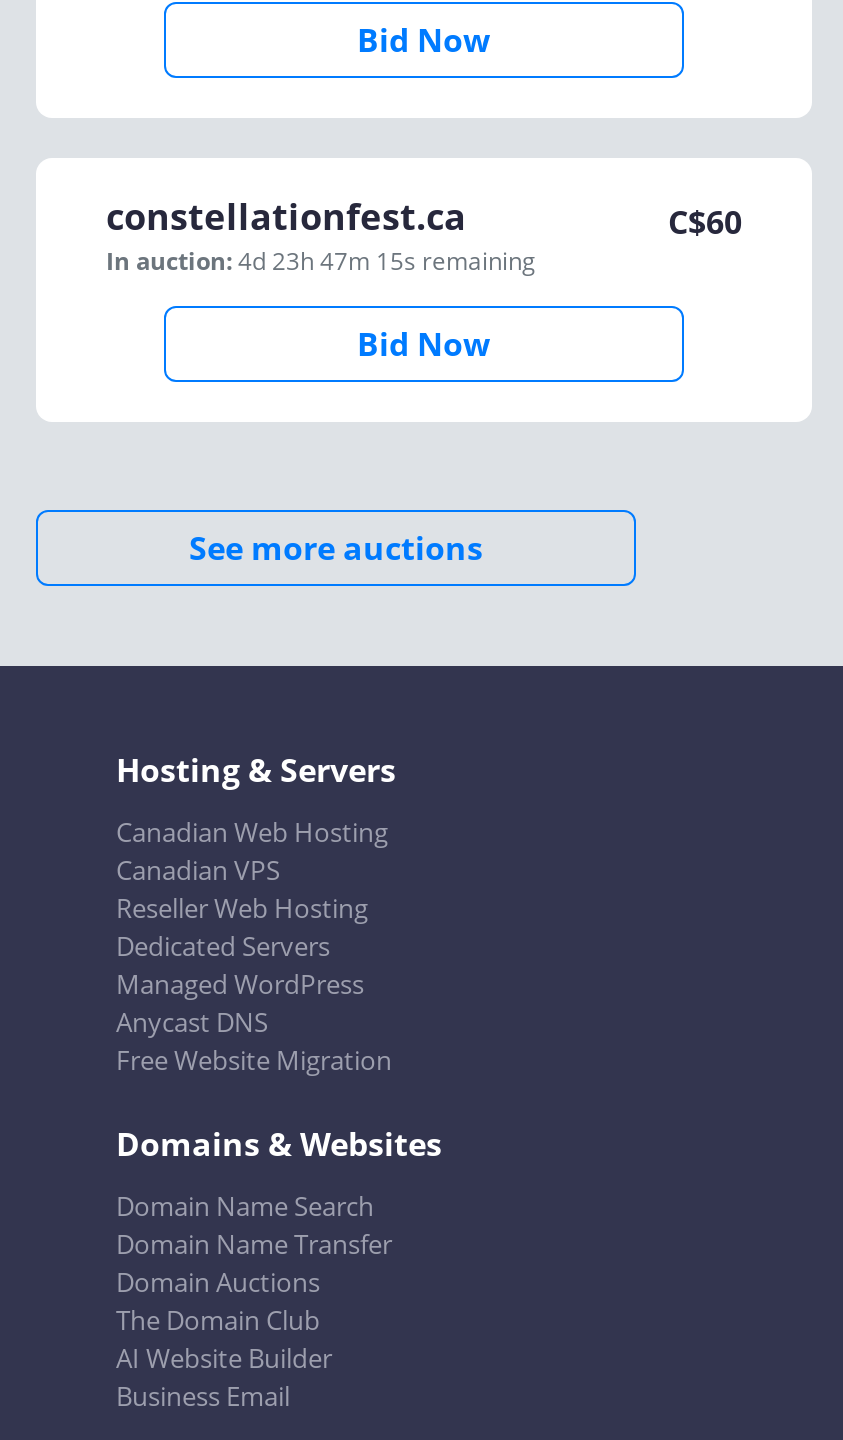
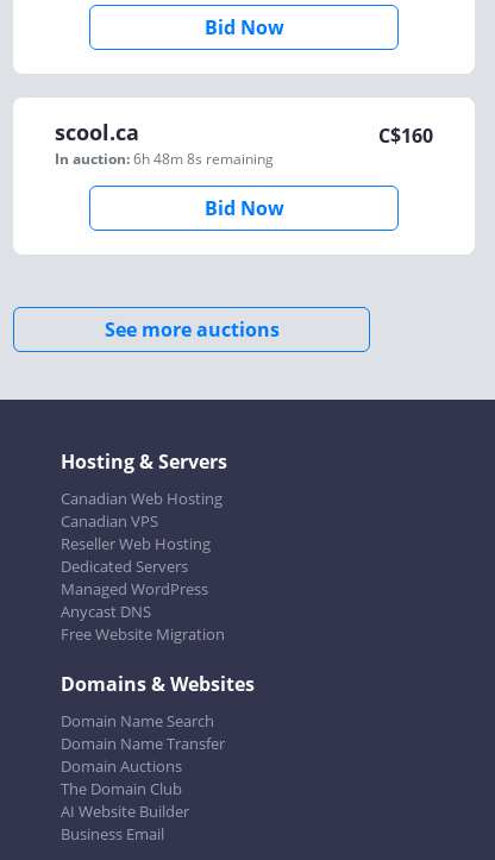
- constellationfest.ca
- In auction: 4d 23h 47m 15s remaining
+ scool.ca
+ In auction: 6h 48m 8s remaining

- C$60
+ C$160
